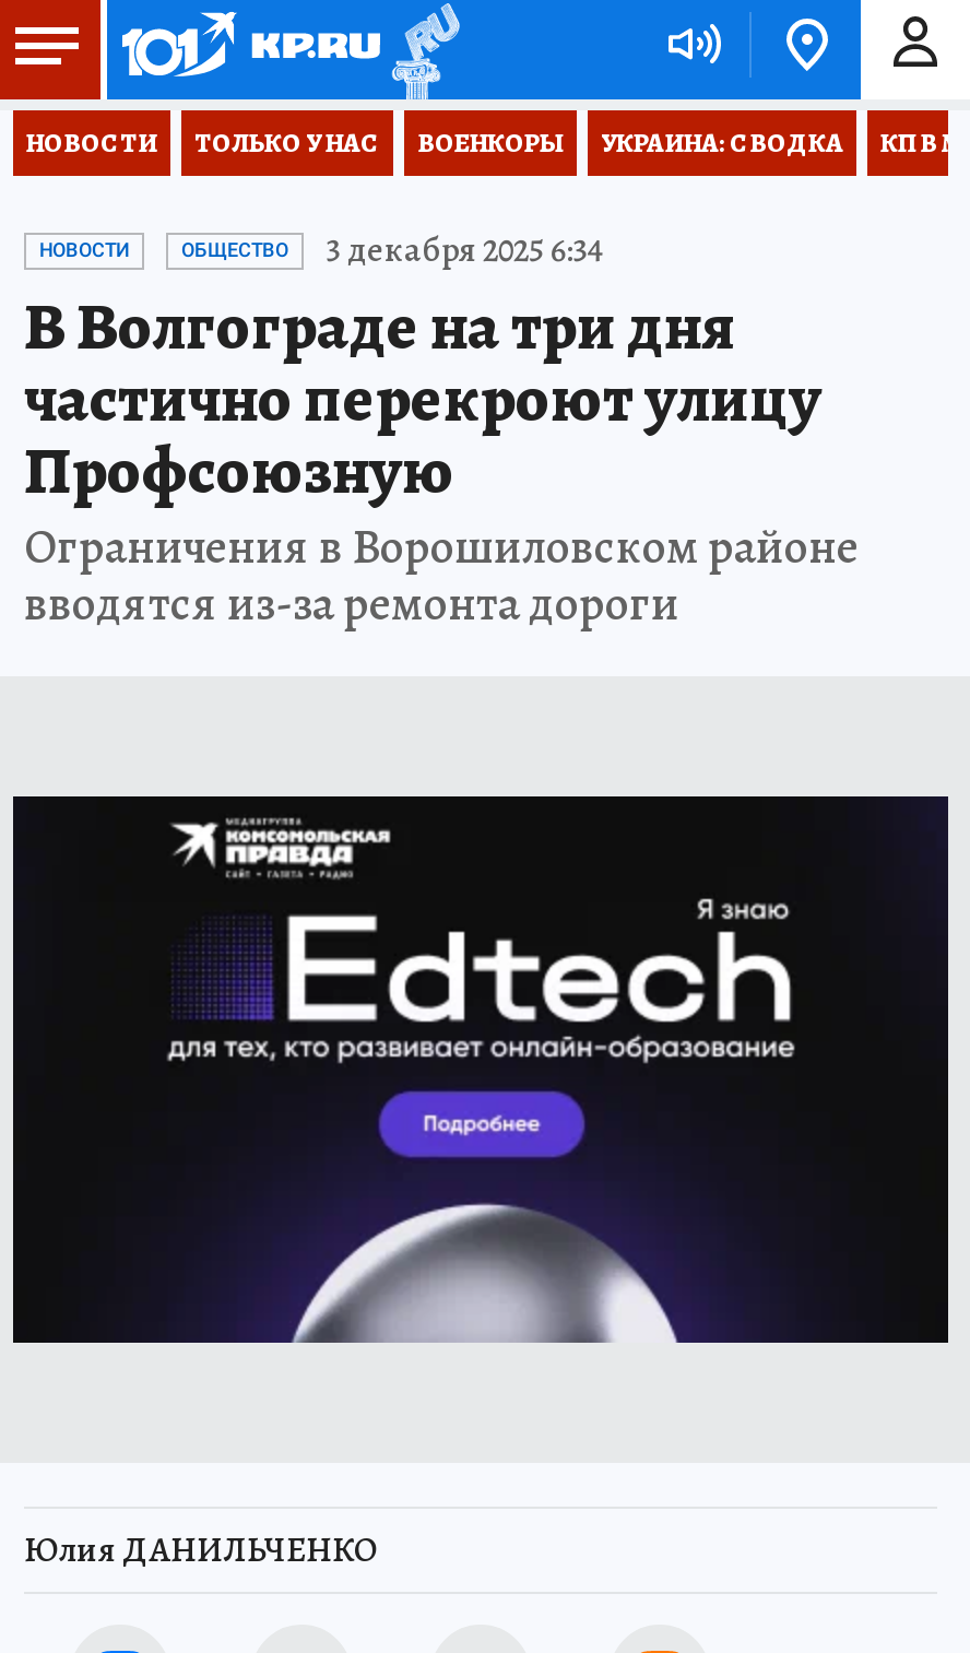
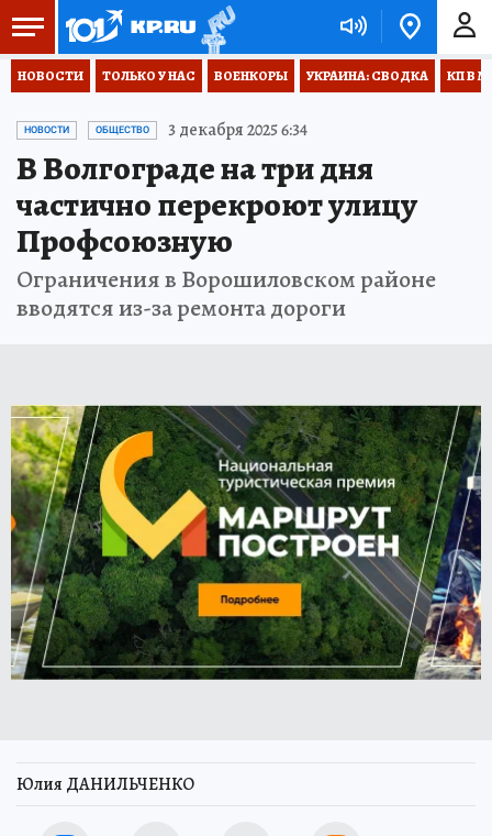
- [image]
+ [image]
